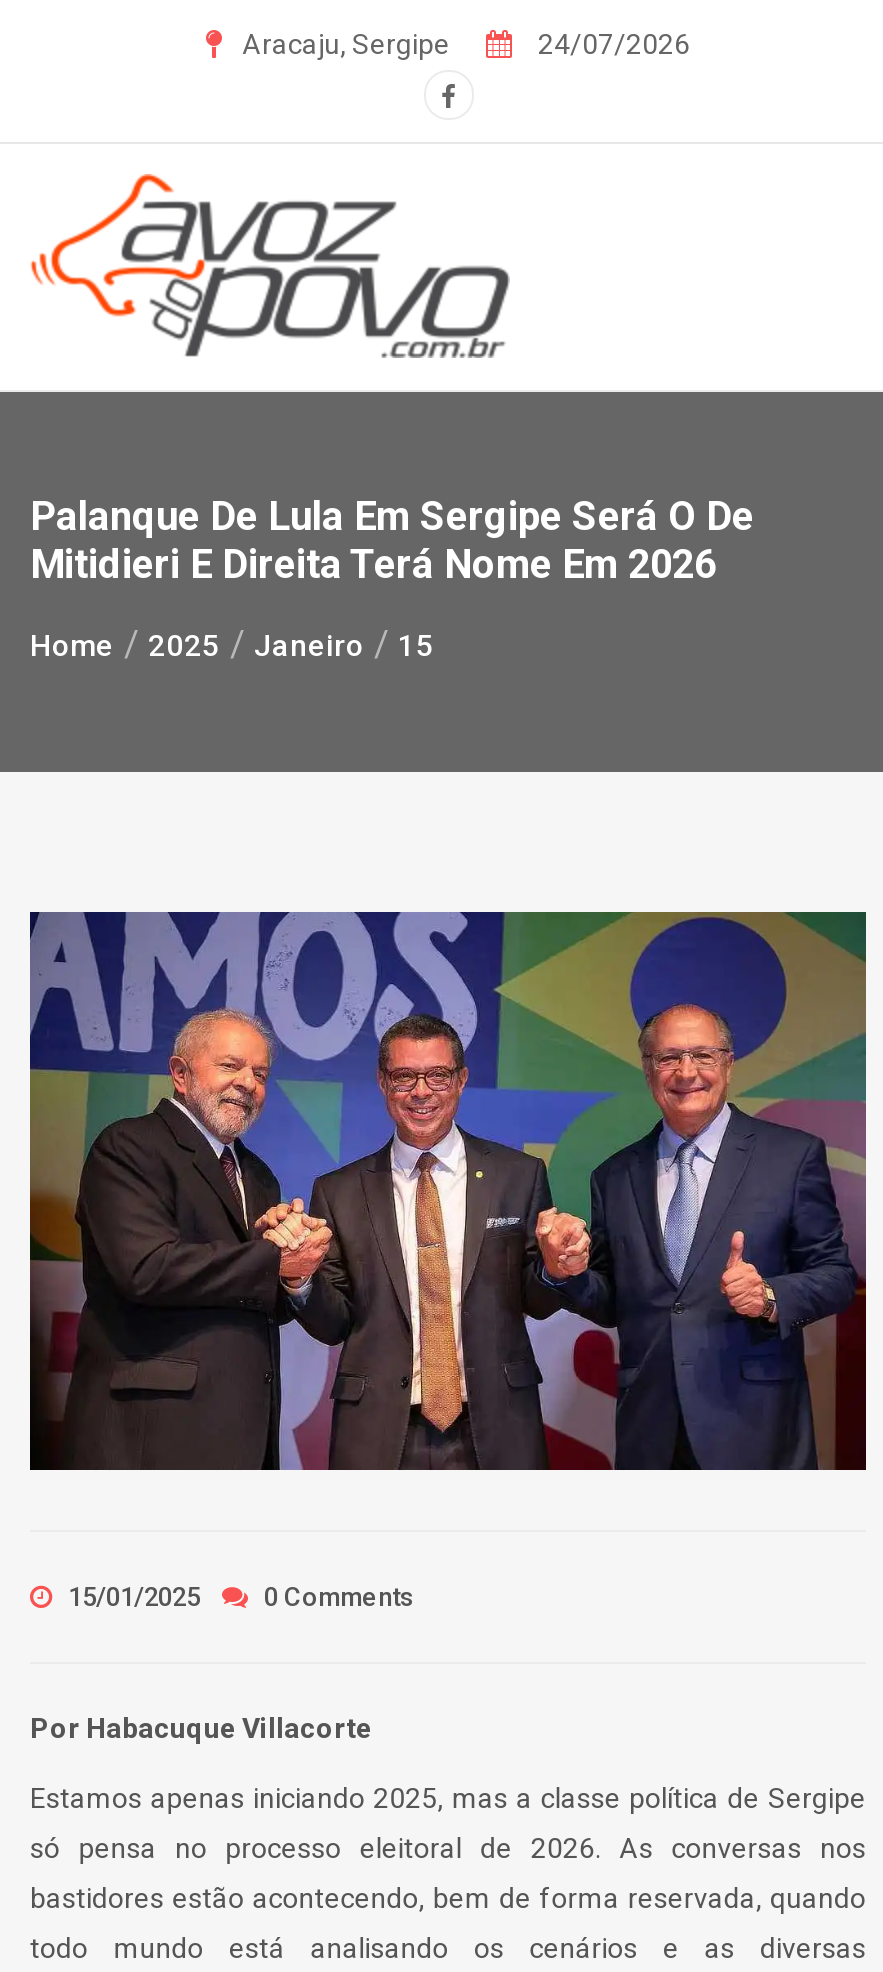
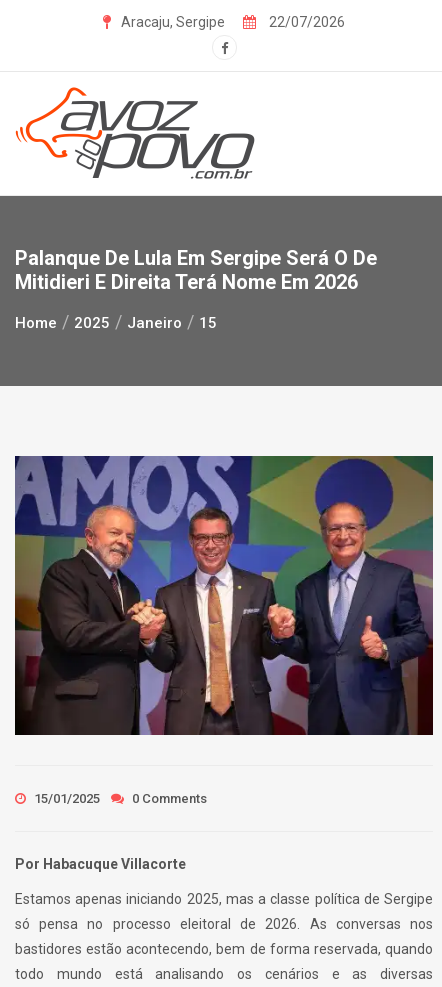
- 24/07/2026
+ 22/07/2026
